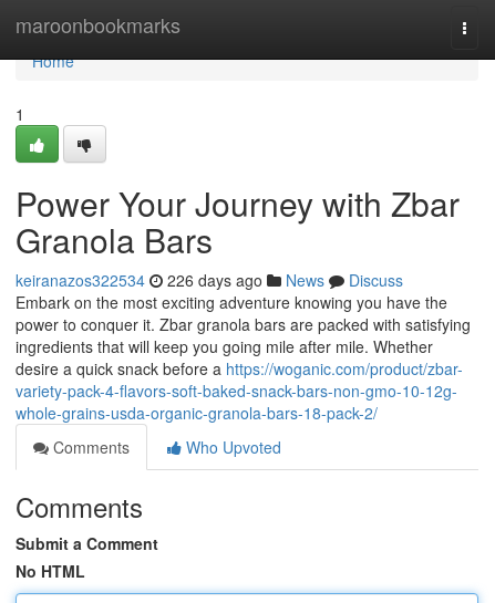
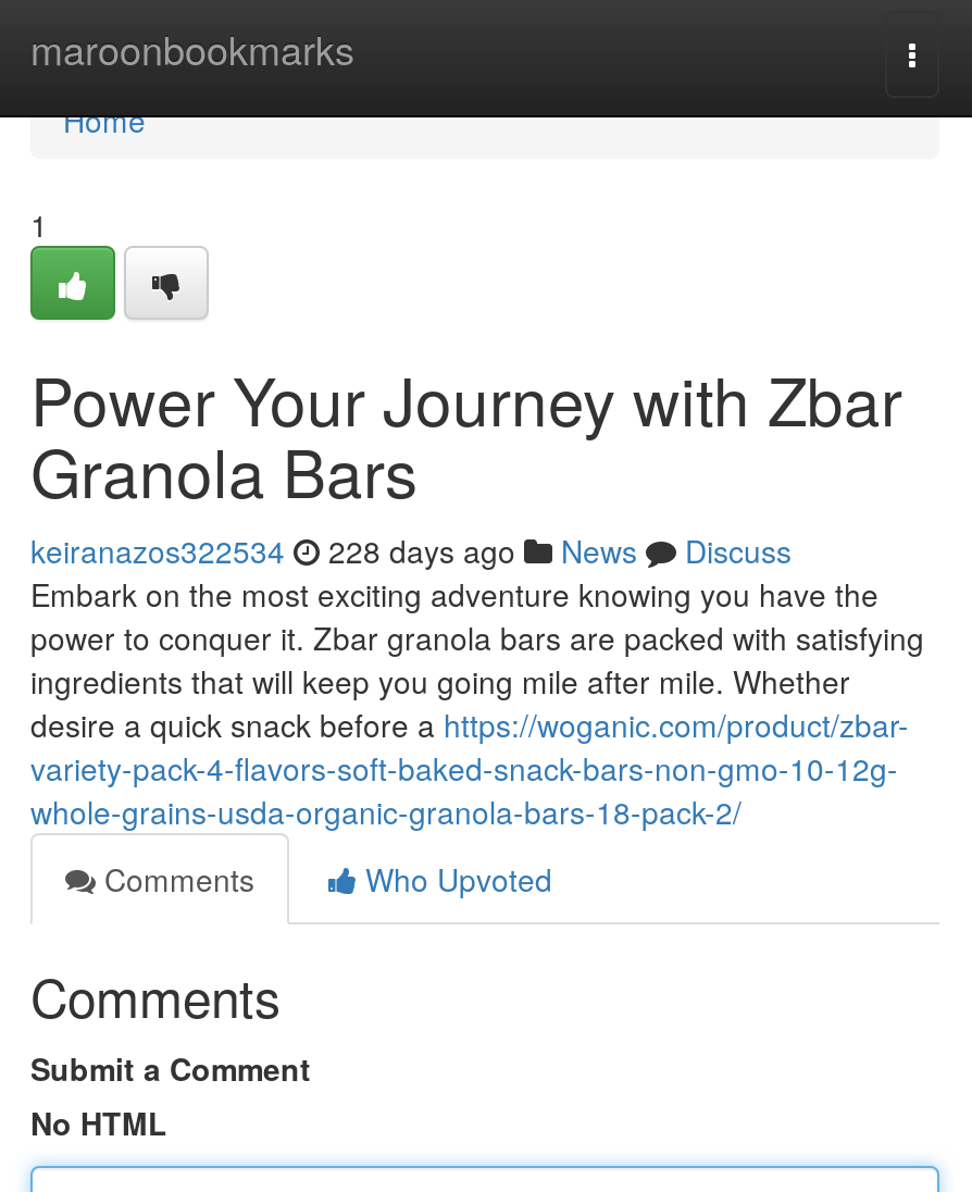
- keiranazos322534 226 days ago News Discuss
+ keiranazos322534 228 days ago News Discuss
